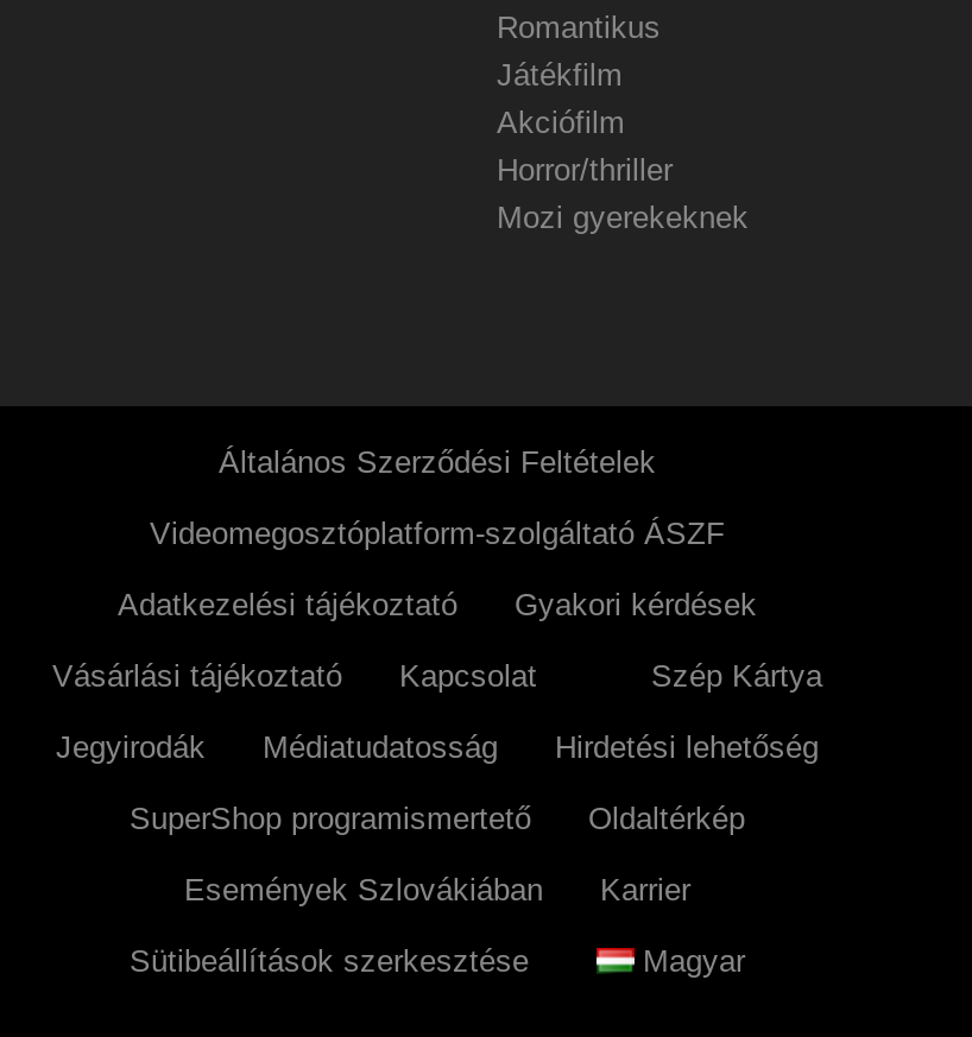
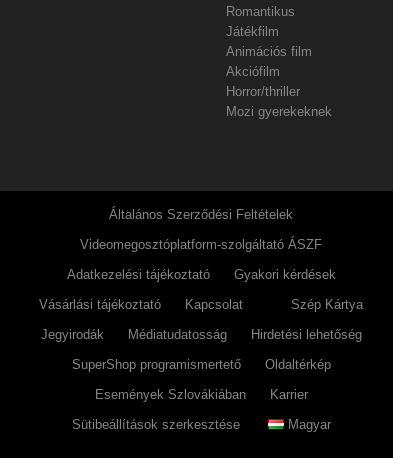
+ Animációs film
